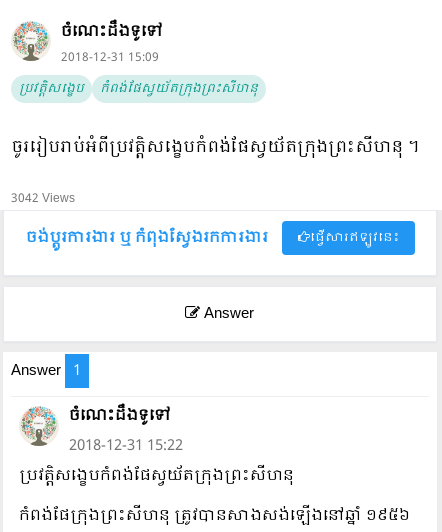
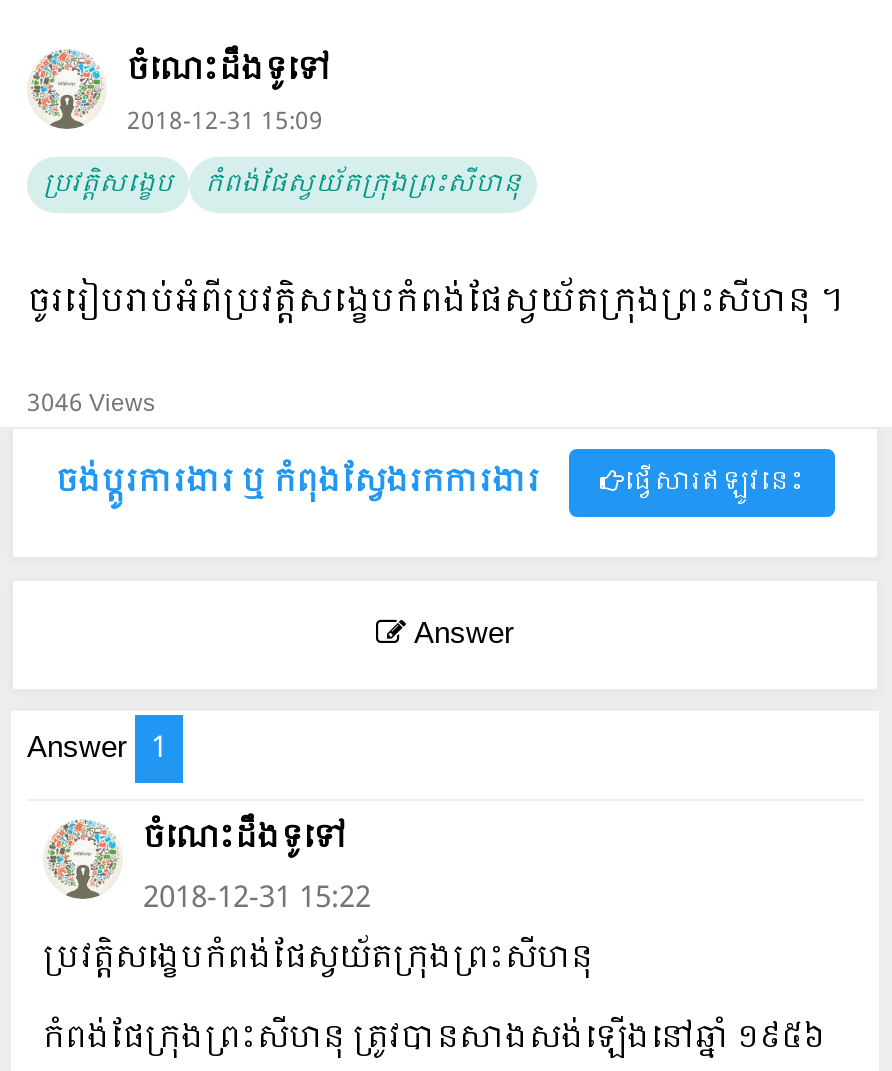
- 3042 Views
+ 3046 Views
